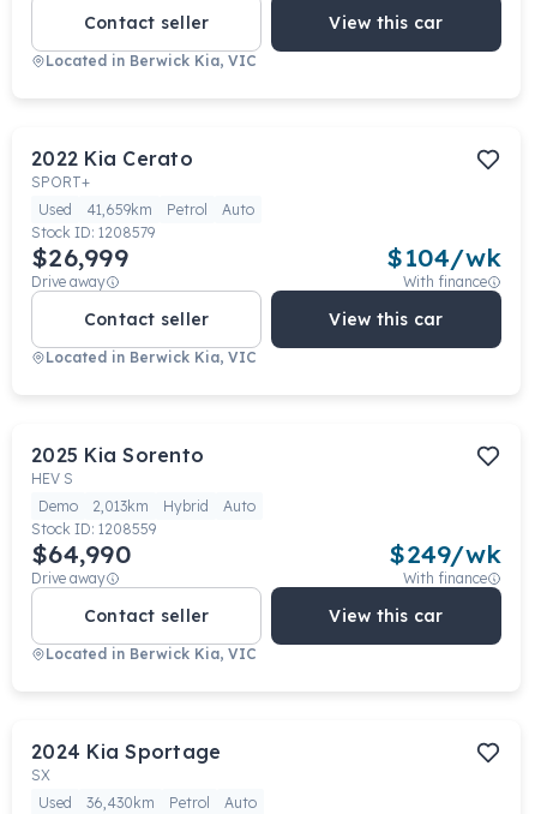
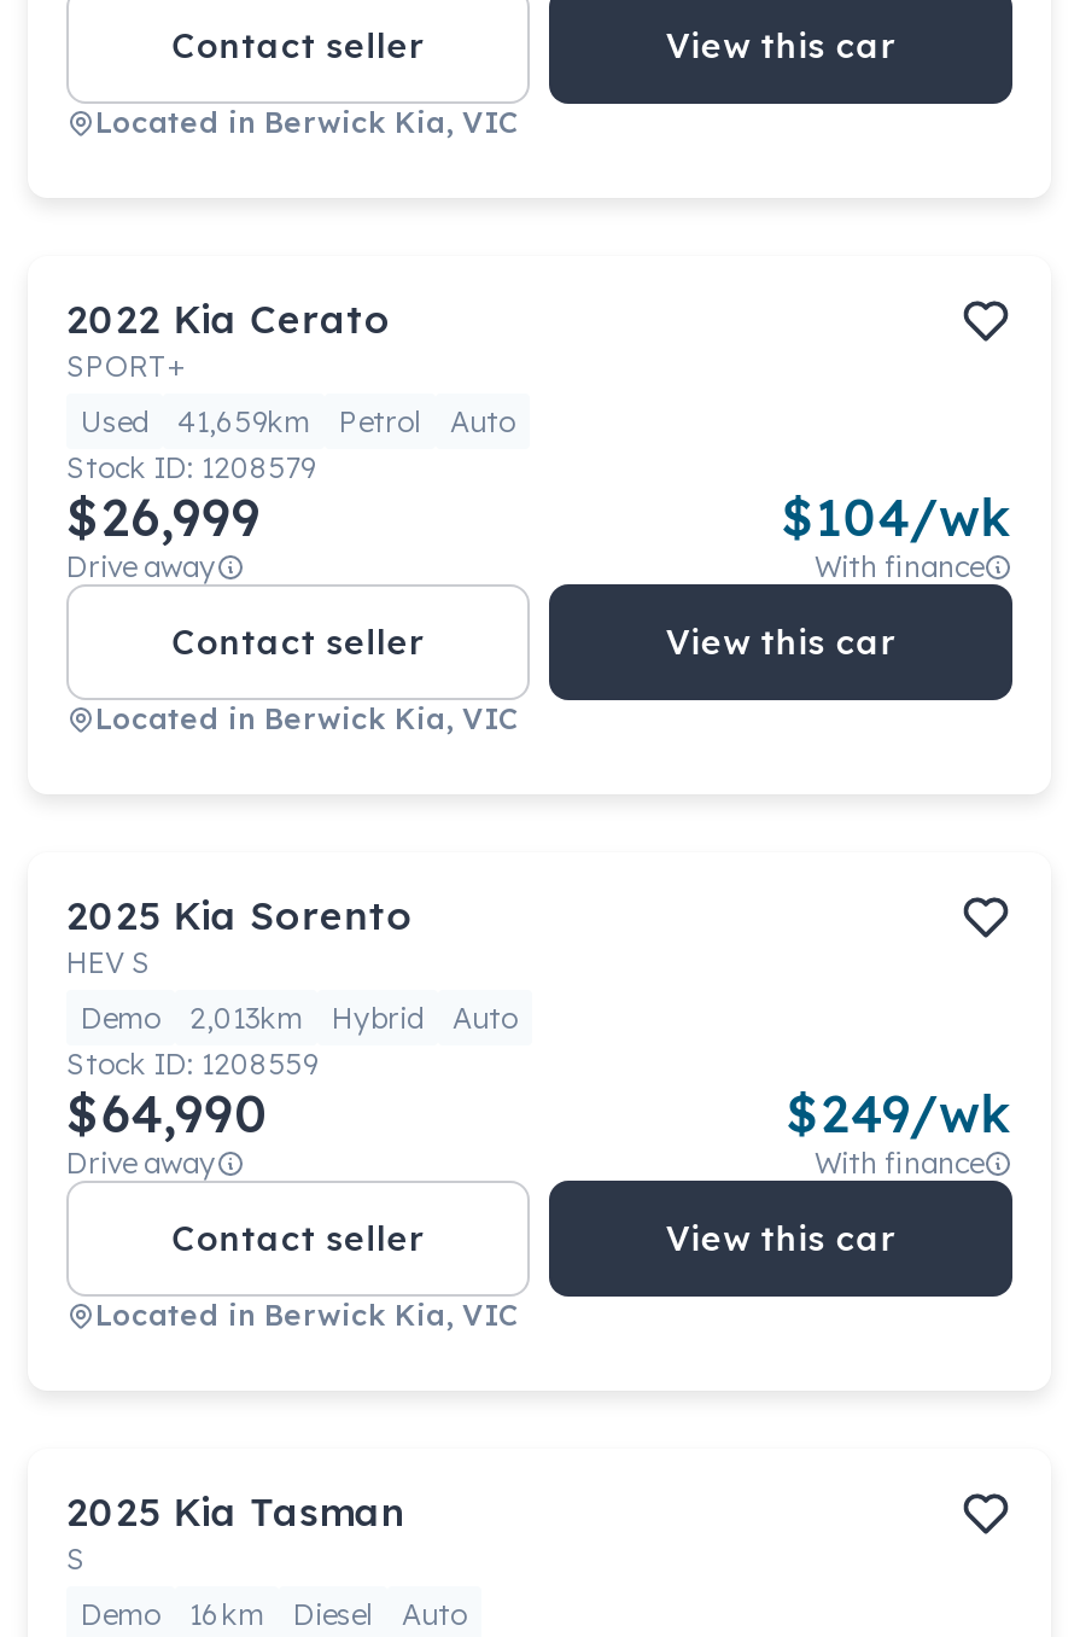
- 2024 Kia Sportage
- SX
+ 2025 Kia Tasman
+ S

- Used
- 36,430km
- Petrol
+ Demo
+ 16km
+ Diesel
